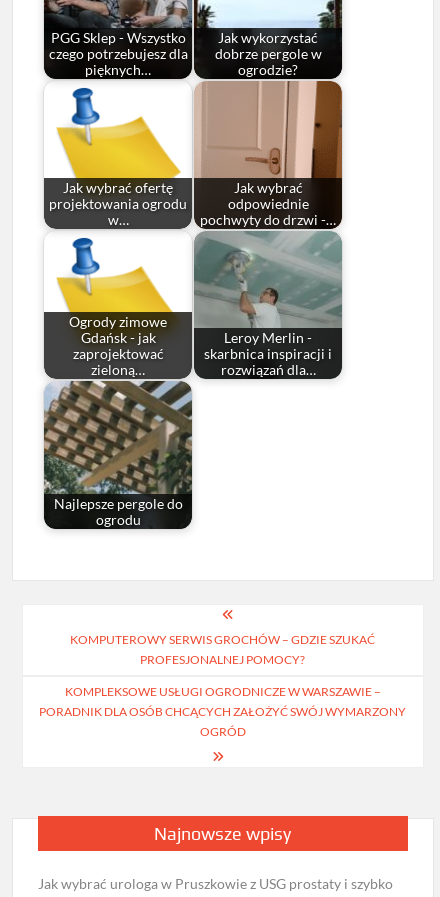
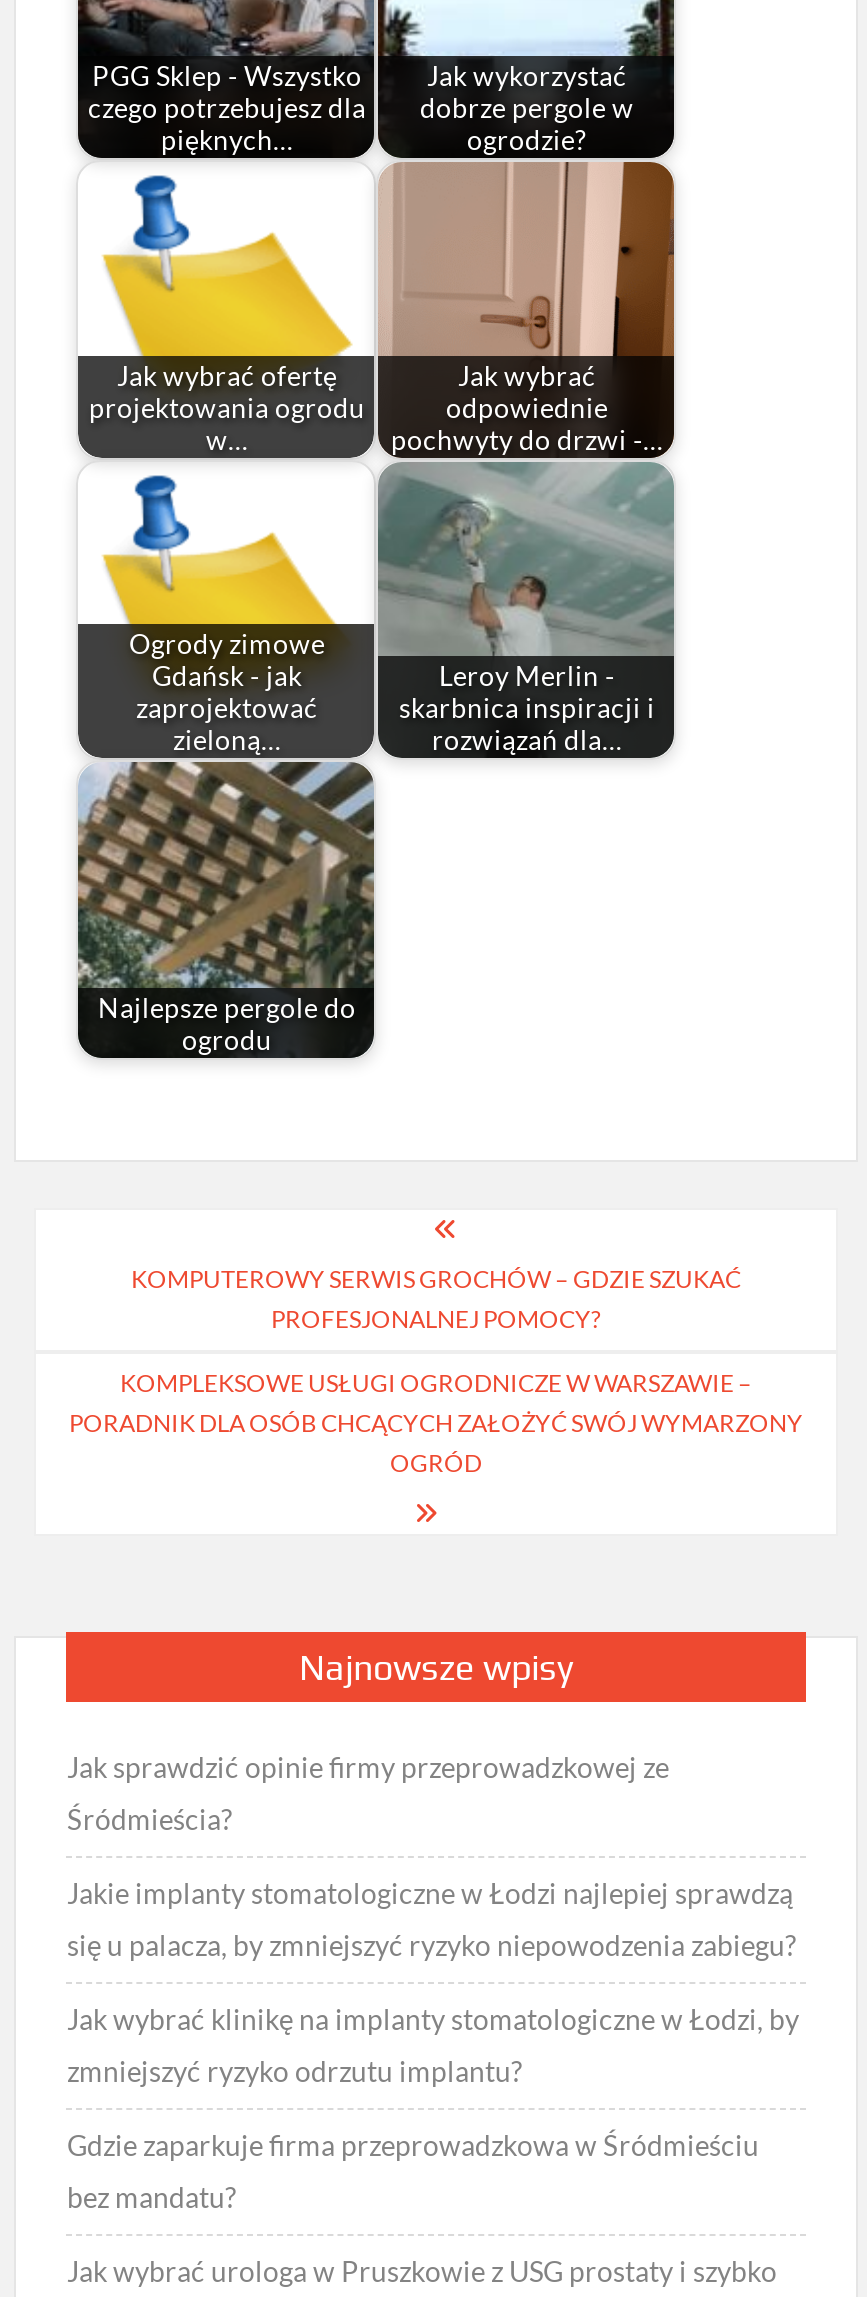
+ Jak sprawdzić opinie firmy przeprowadzkowej ze
+ Śródmieścia?
+ Jakie implanty stomatologiczne w Łodzi najlepiej sprawdzą
+ się u palacza, by zmniejszyć ryzyko niepowodzenia zabiegu?
+ Jak wybrać klinikę na implanty stomatologiczne w Łodzi, by
+ zmniejszyć ryzyko odrzutu implantu?
+ Gdzie zaparkuje firma przeprowadzkowa w Śródmieściu
+ bez mandatu?
